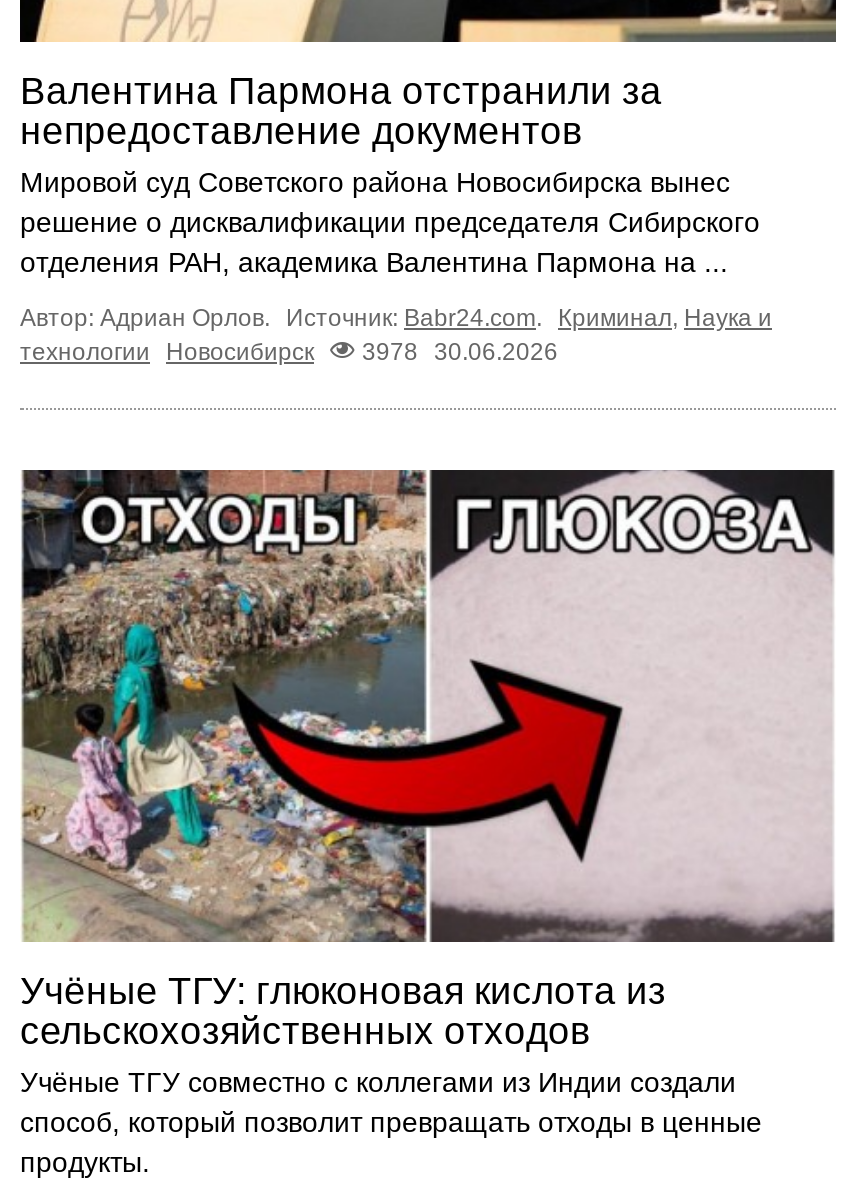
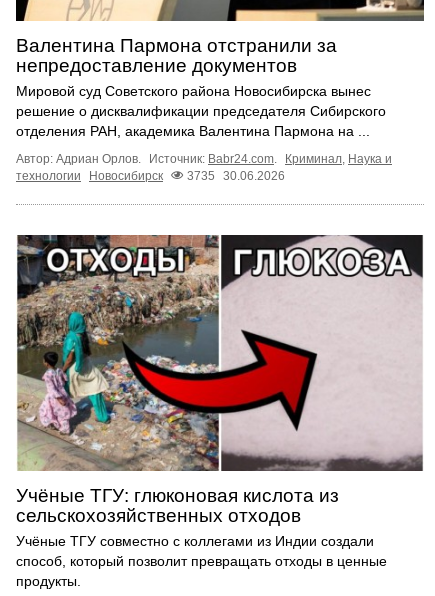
- технологии Новосибирск 3978 30.06.2026
+ технологии Новосибирск 3735 30.06.2026
